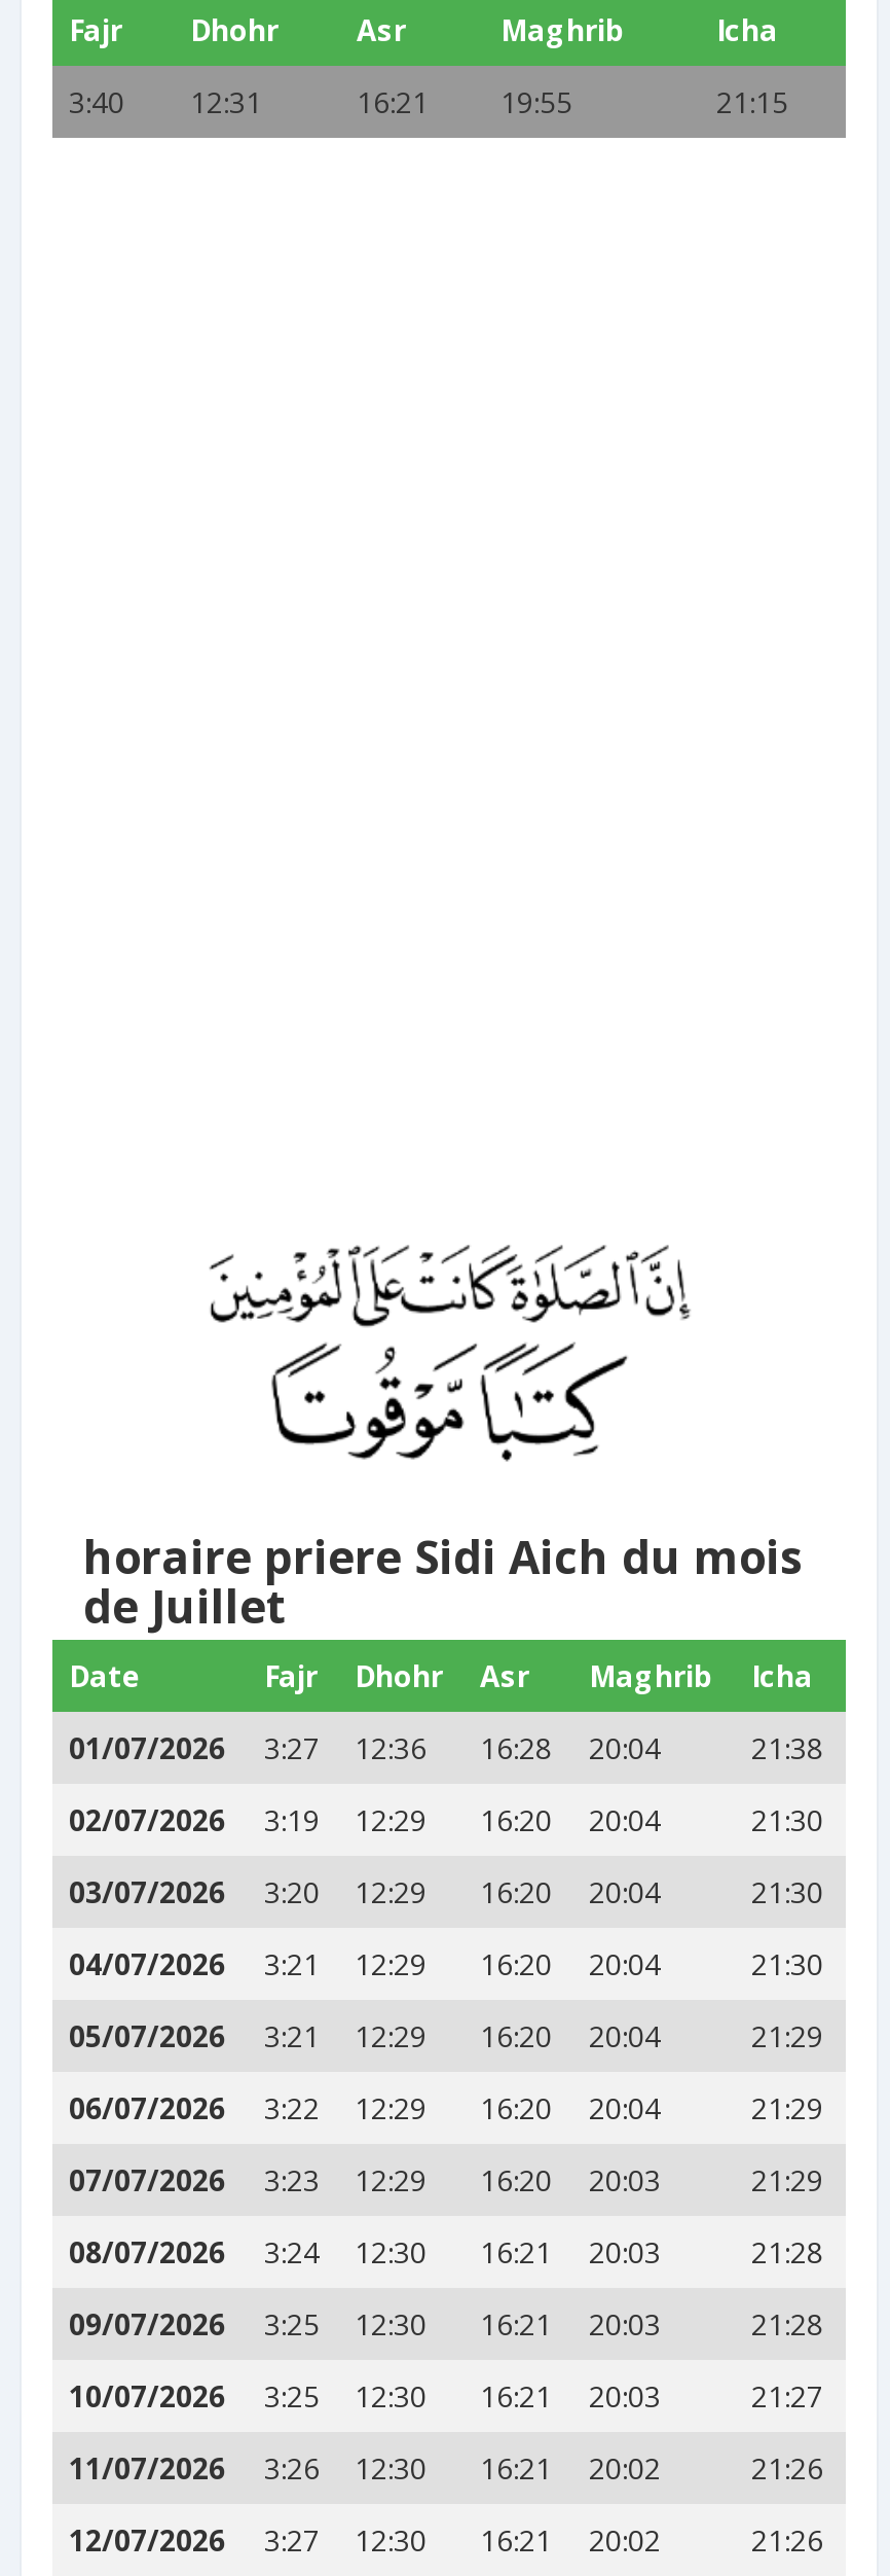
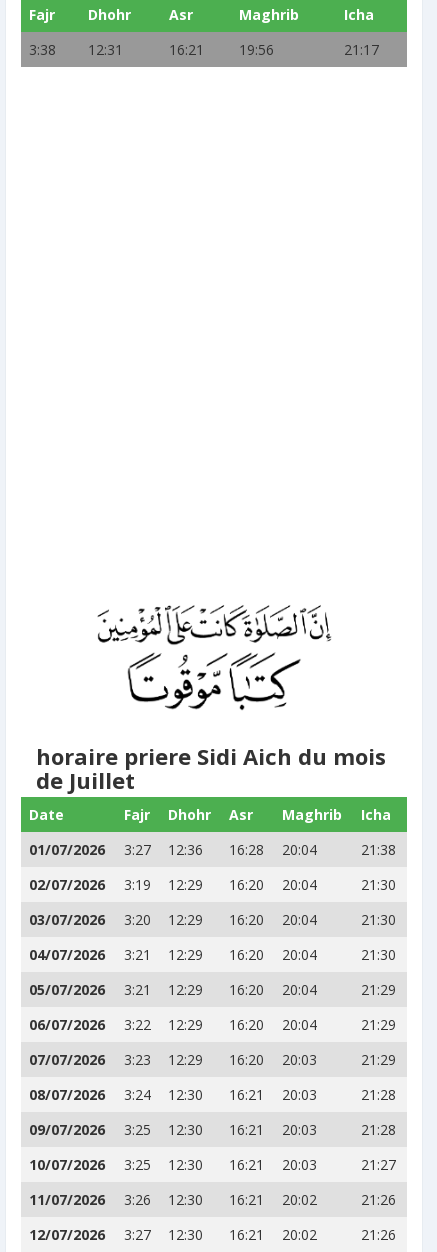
- 3:40 12:31
+ 3:38 12:31

- 16:21 19:55
+ 16:21 19:56

- 21:15
+ 21:17
